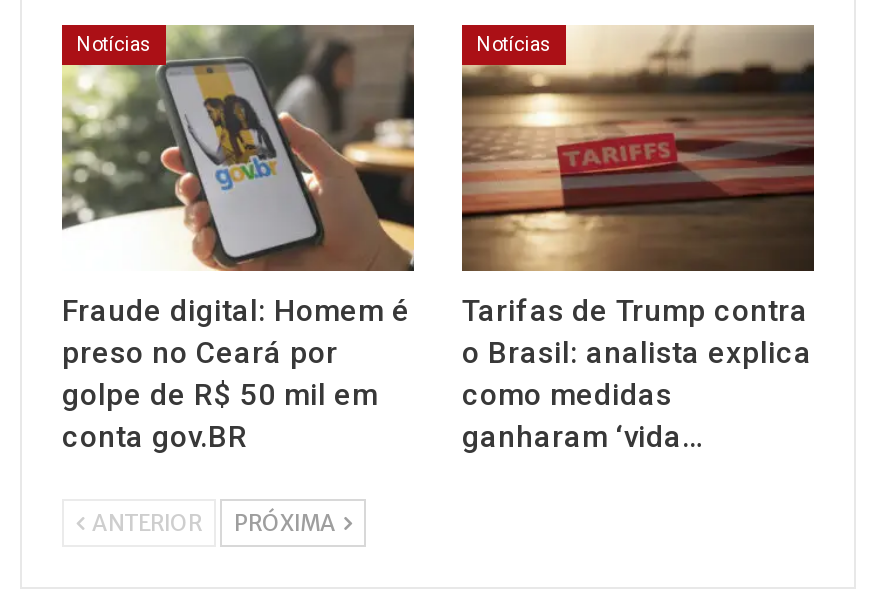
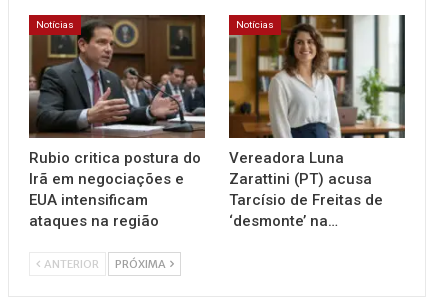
- [image]
- Fraude digital: Homem é
- preso no Ceará por
- golpe de R$ 50 mil em
- conta gov.BR
+ [image]
+ Rubio critica postura do
+ Irã em negociações e
+ EUA intensificam
+ ataques na região

- [image]
- Tarifas de Trump contra
- o Brasil: analista explica
- como medidas
- ganharam ‘vida…
+ [image]
+ Vereadora Luna
+ Zarattini (PT) acusa
+ Tarcísio de Freitas de
+ ‘desmonte’ na…
